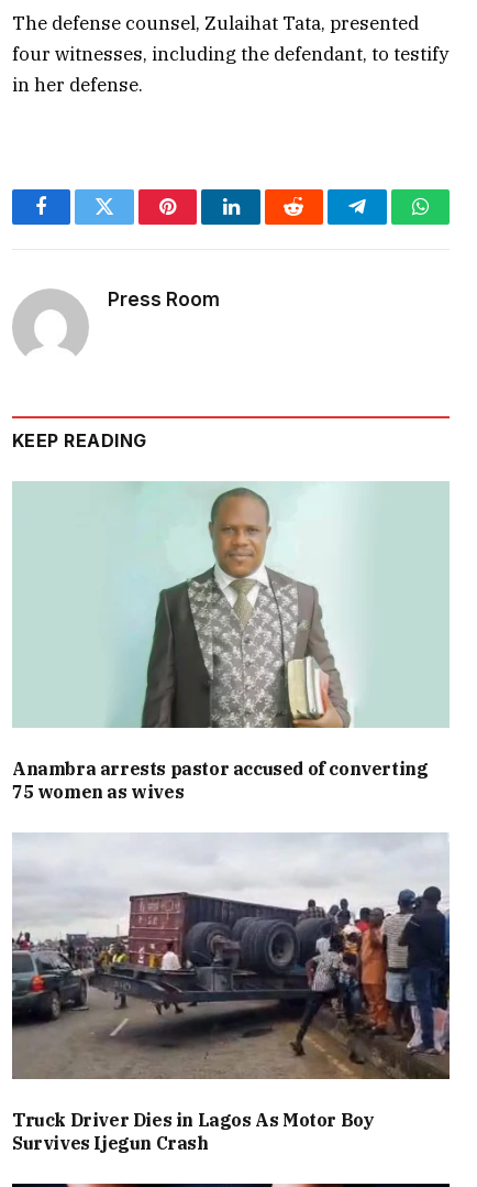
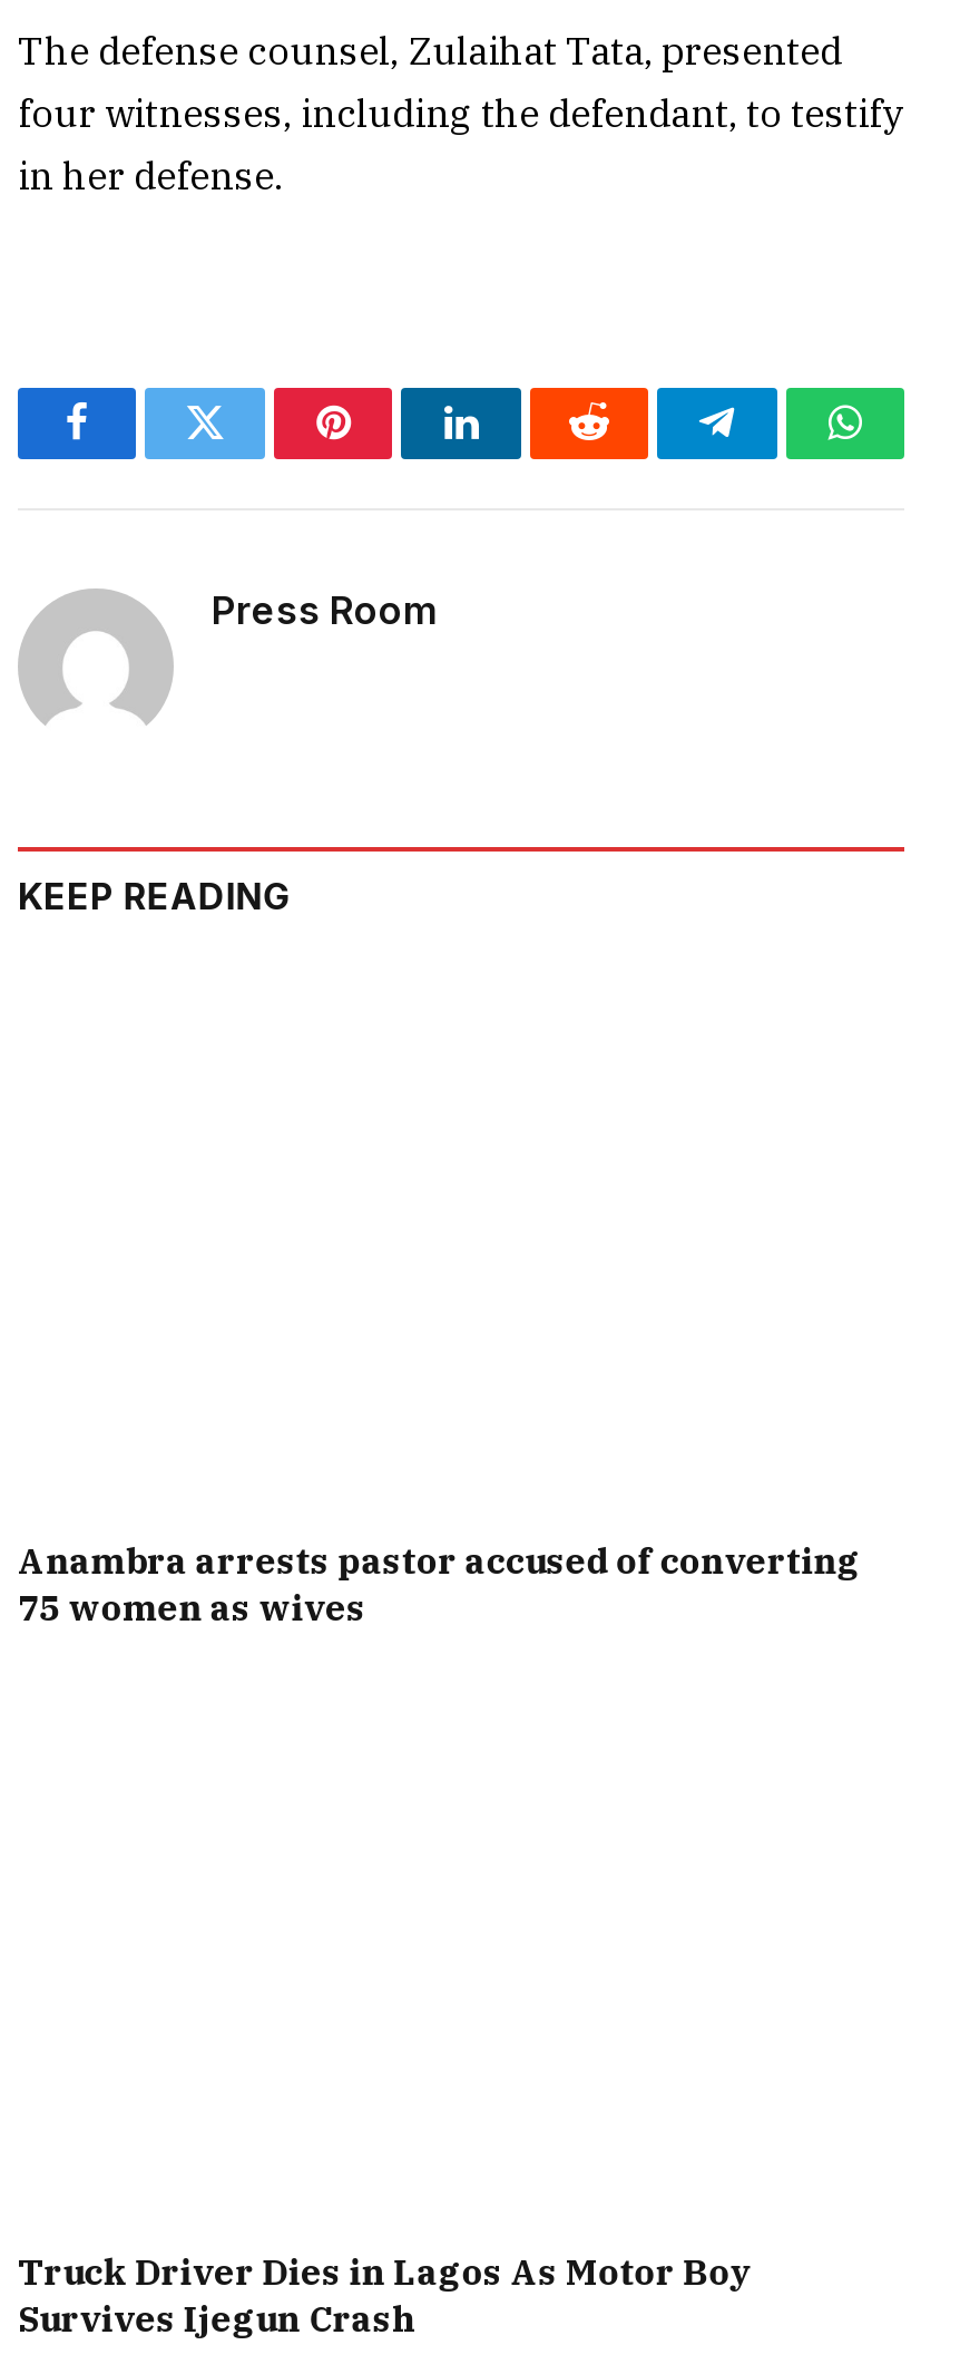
- [image]

- [image]
